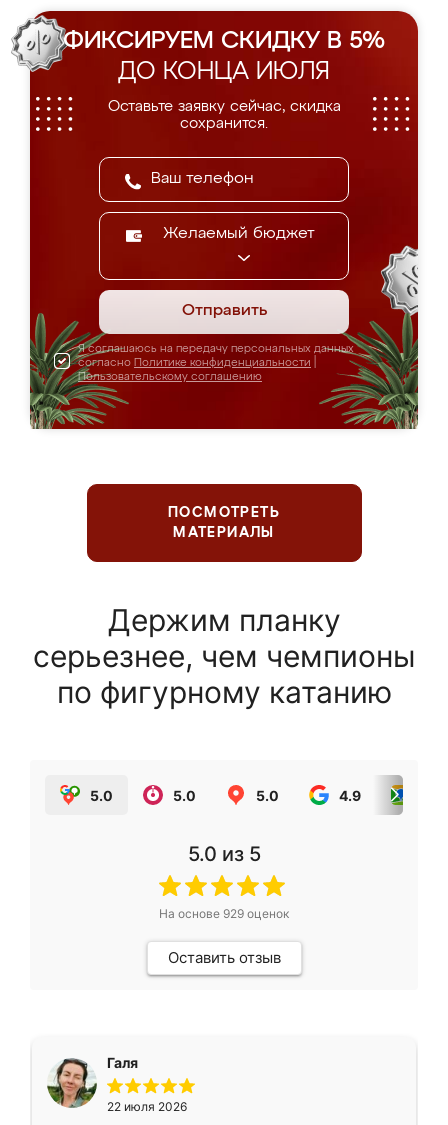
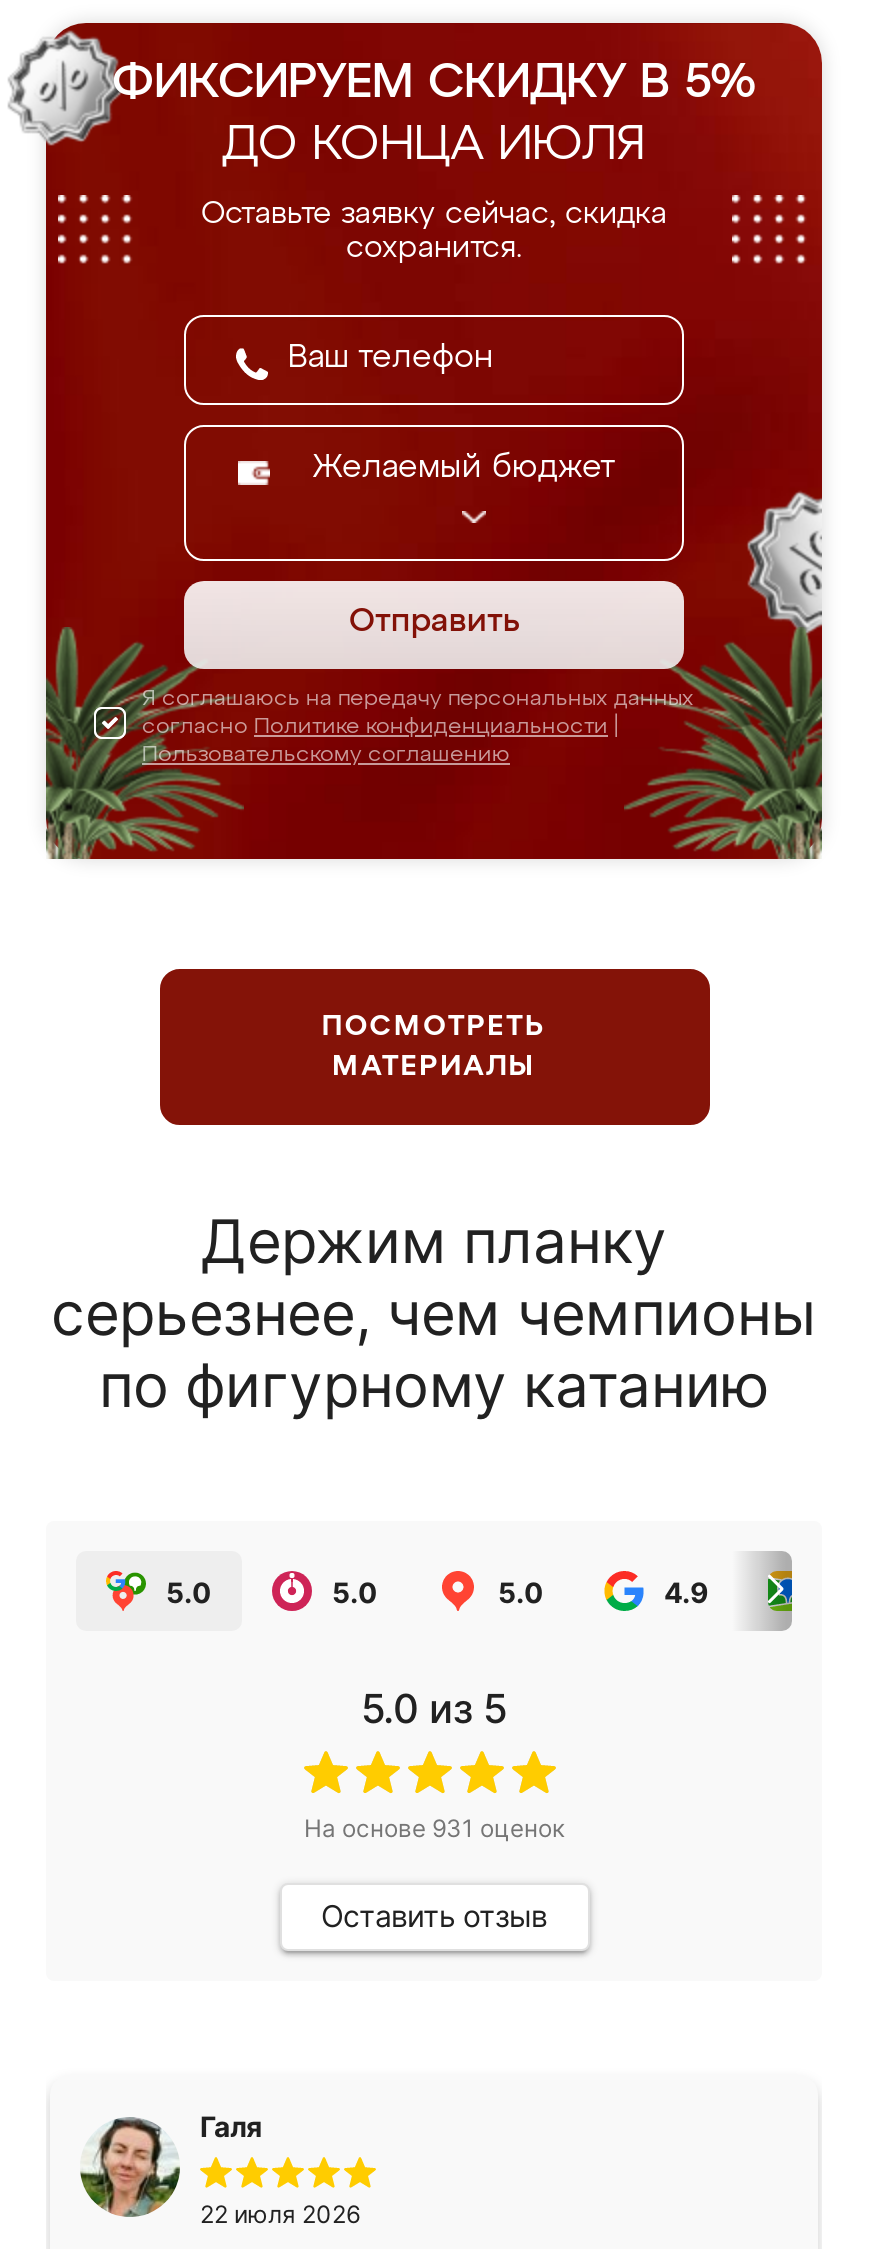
- На основе 929 оценок
+ На основе 931 оценок
